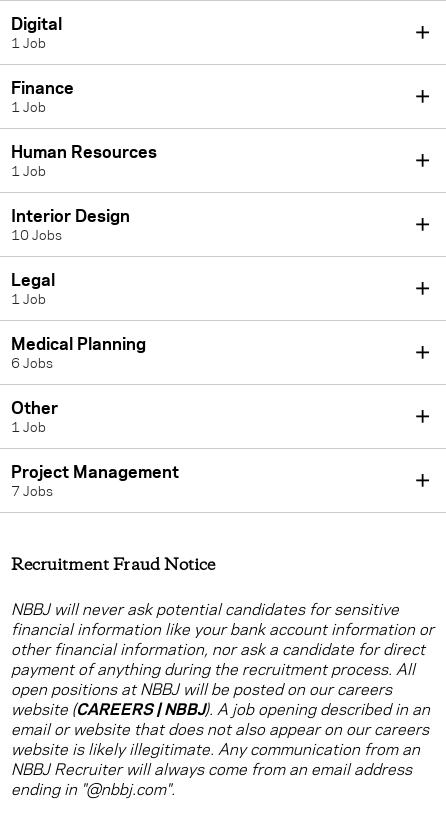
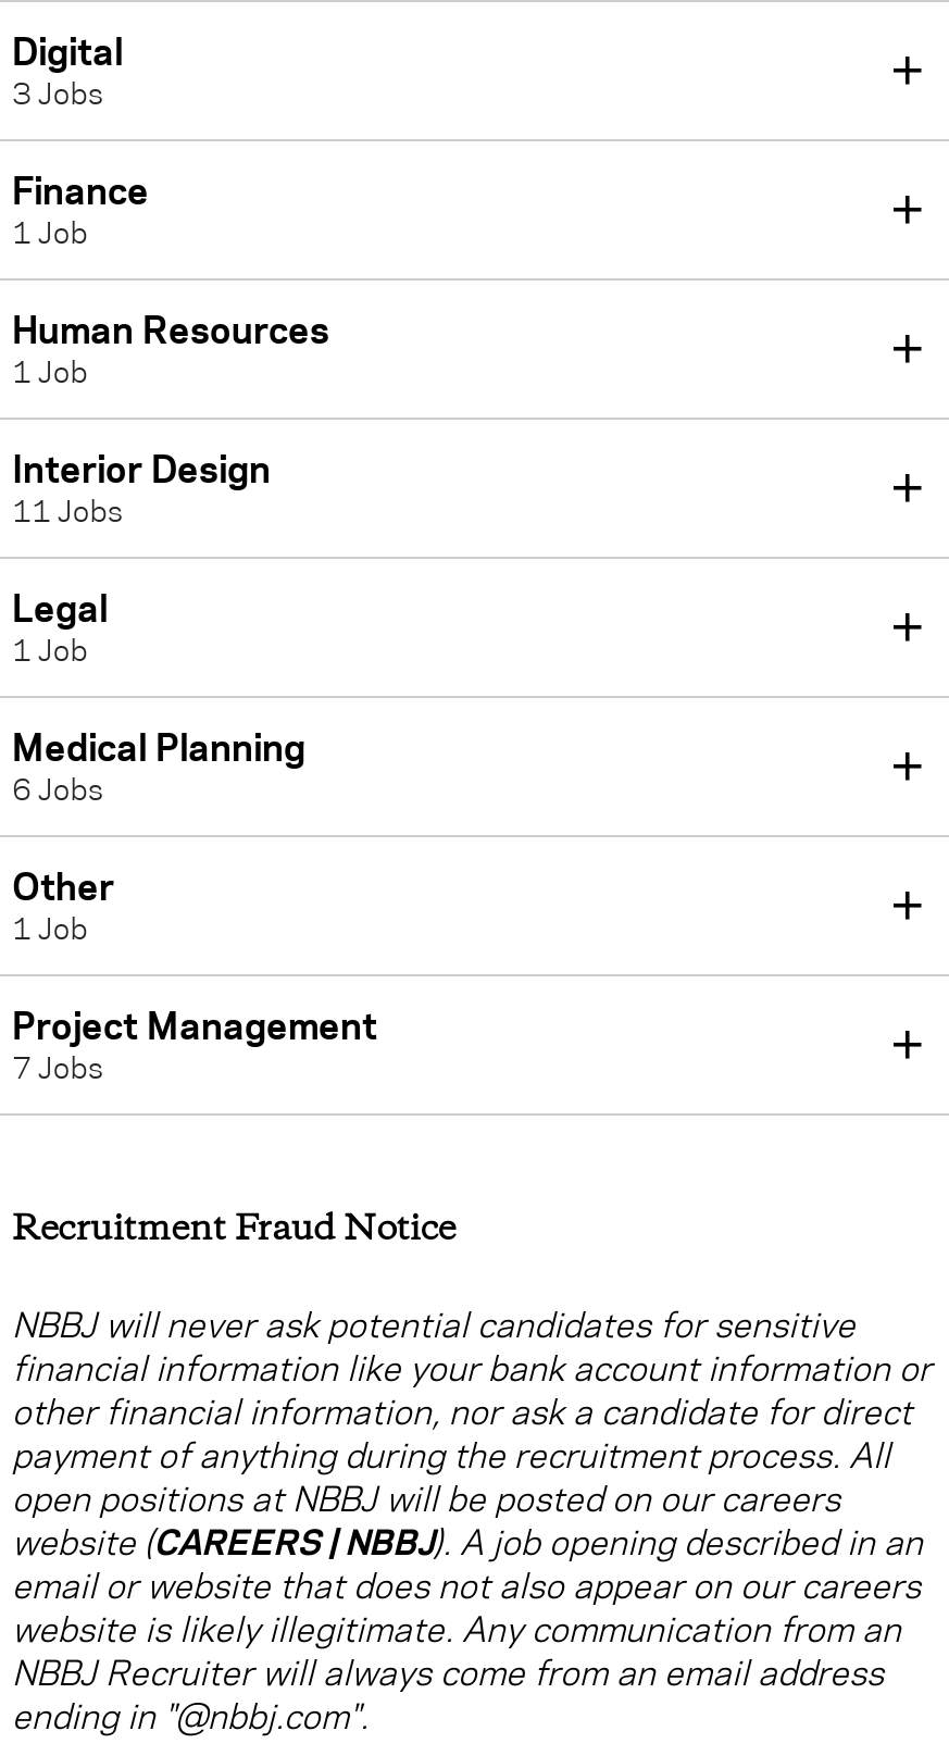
- 1 Job
+ 3 Jobs

- 10 Jobs
+ 11 Jobs
